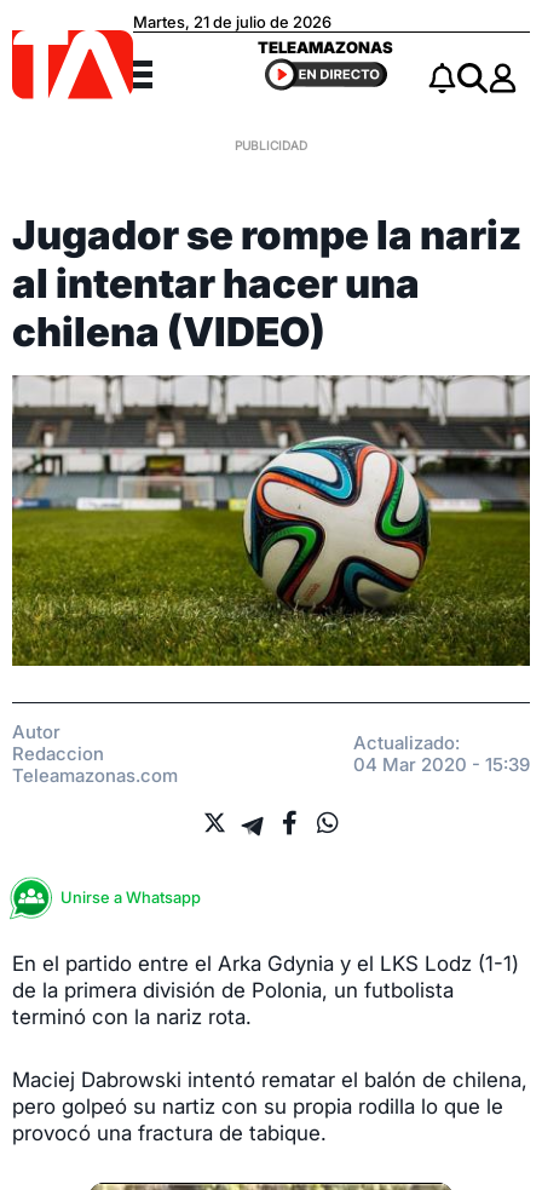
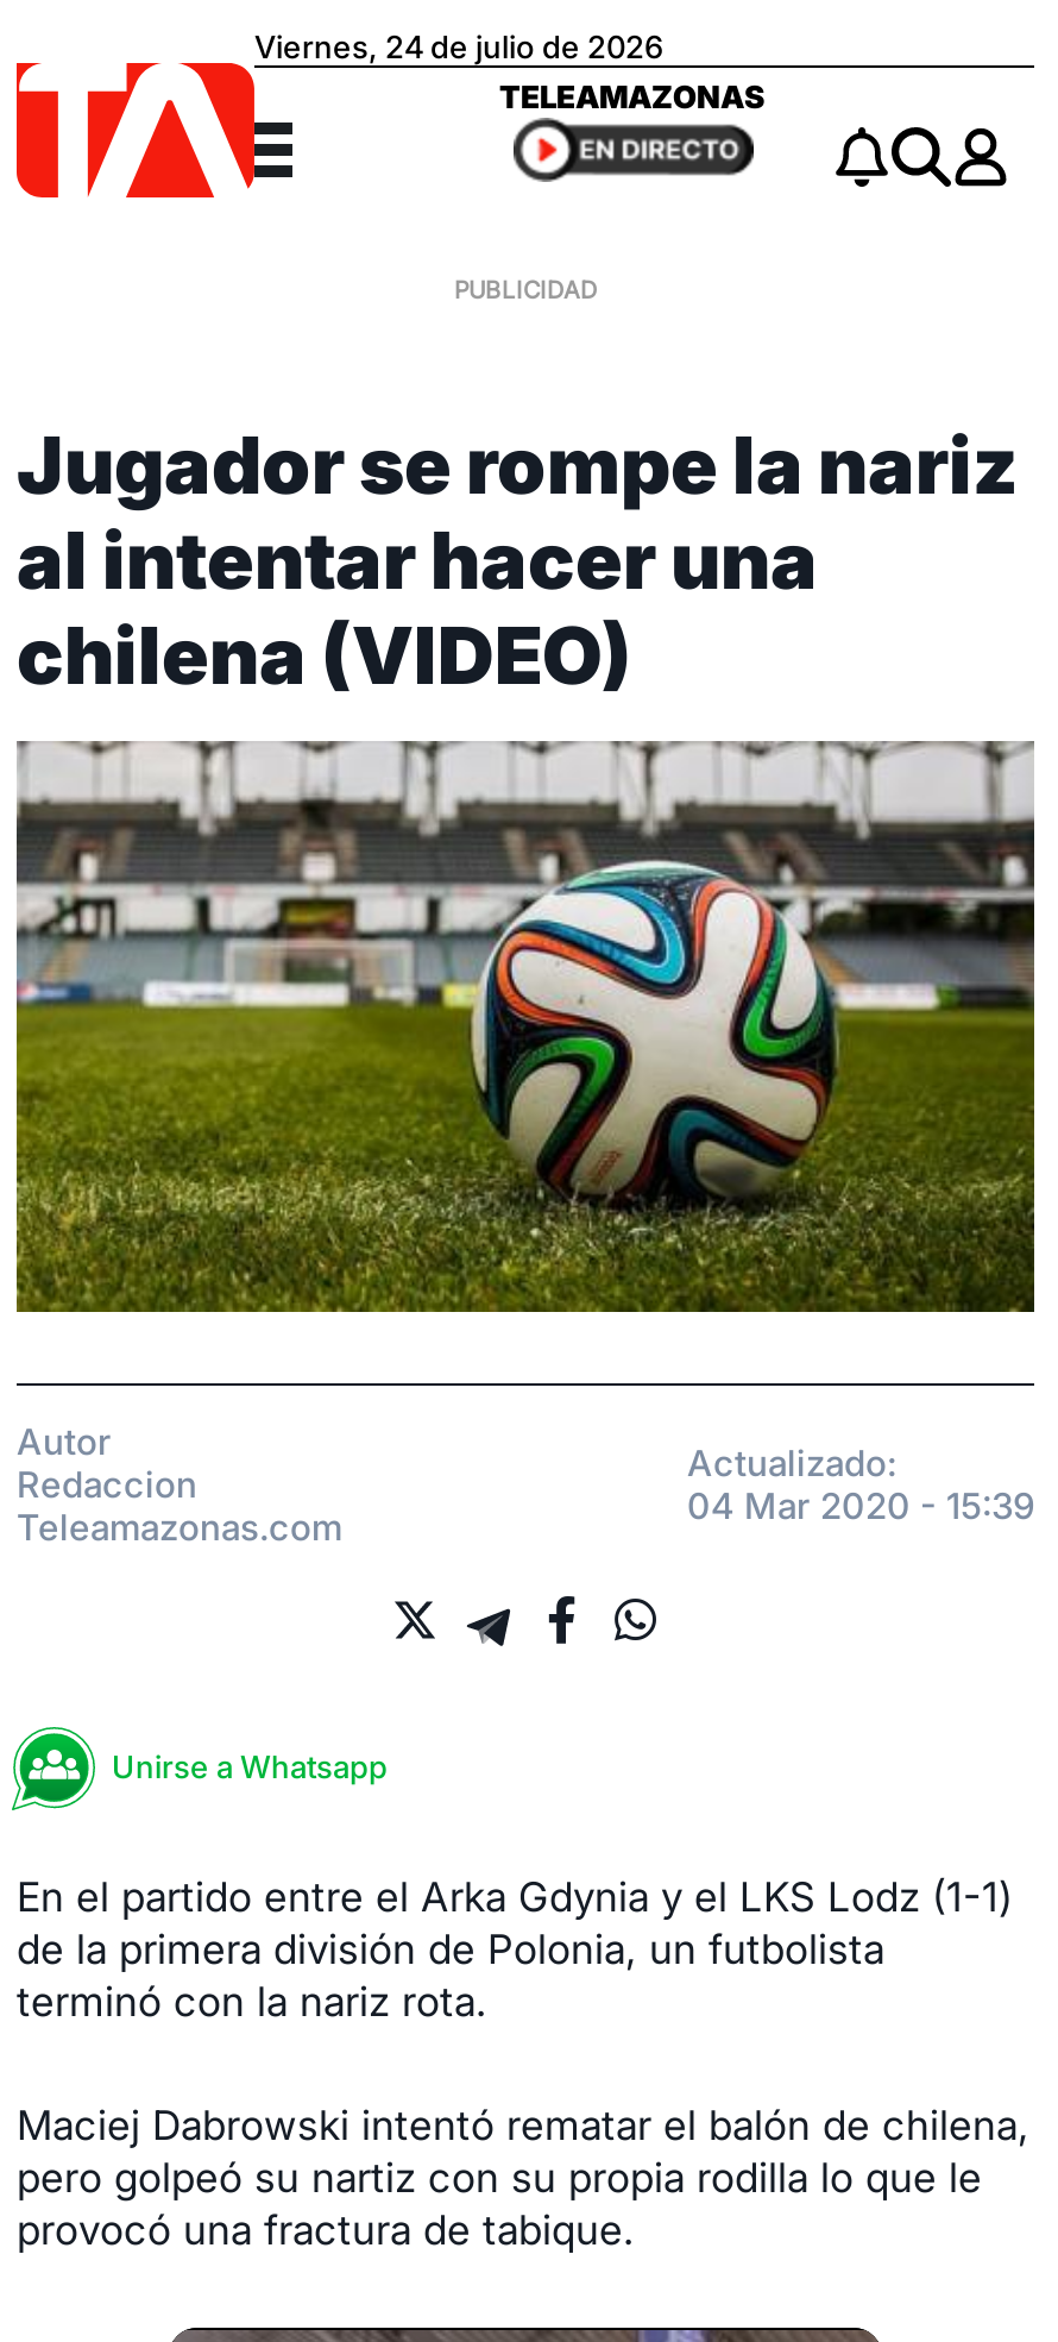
- Martes, 21 de julio de 2026
+ Viernes, 24 de julio de 2026
